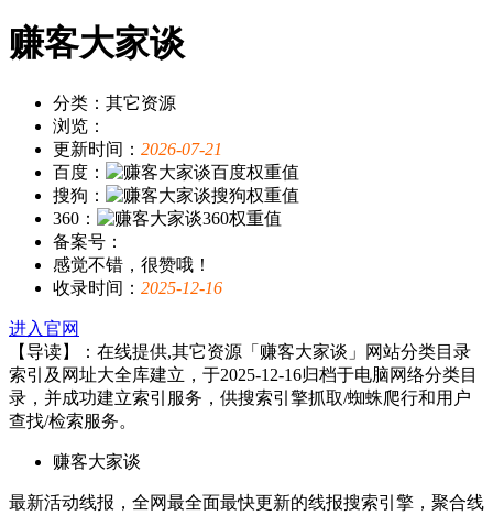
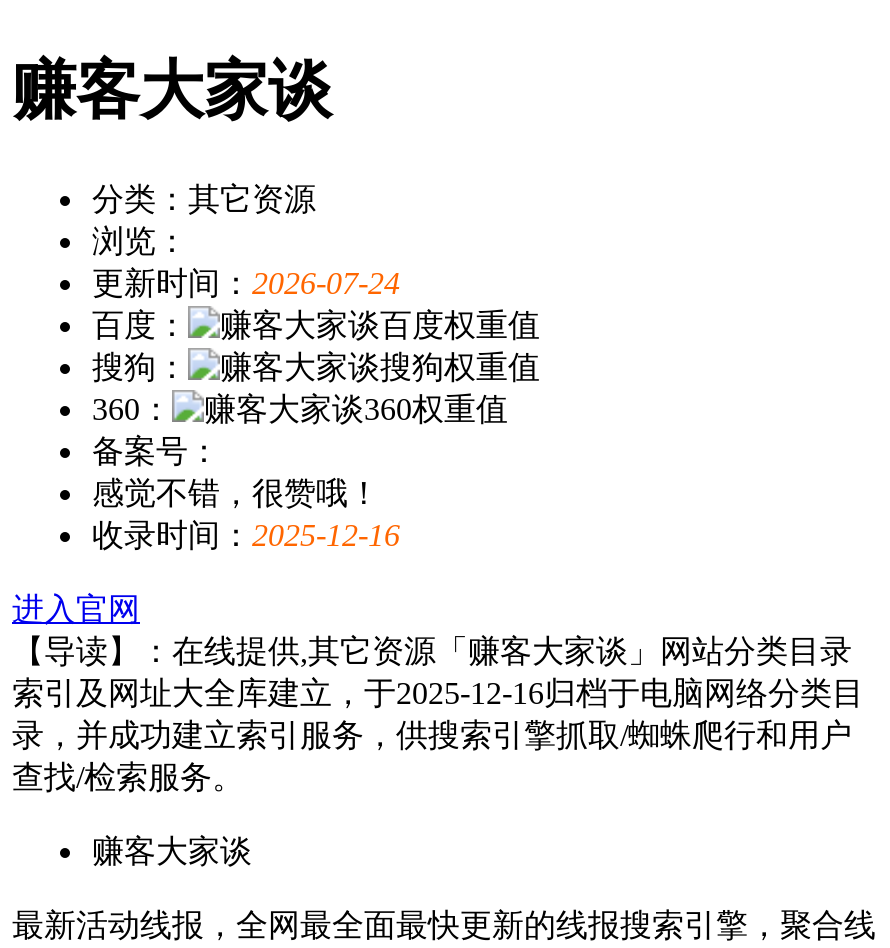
- 更新时间：2026-07-21
+ 更新时间：2026-07-24
